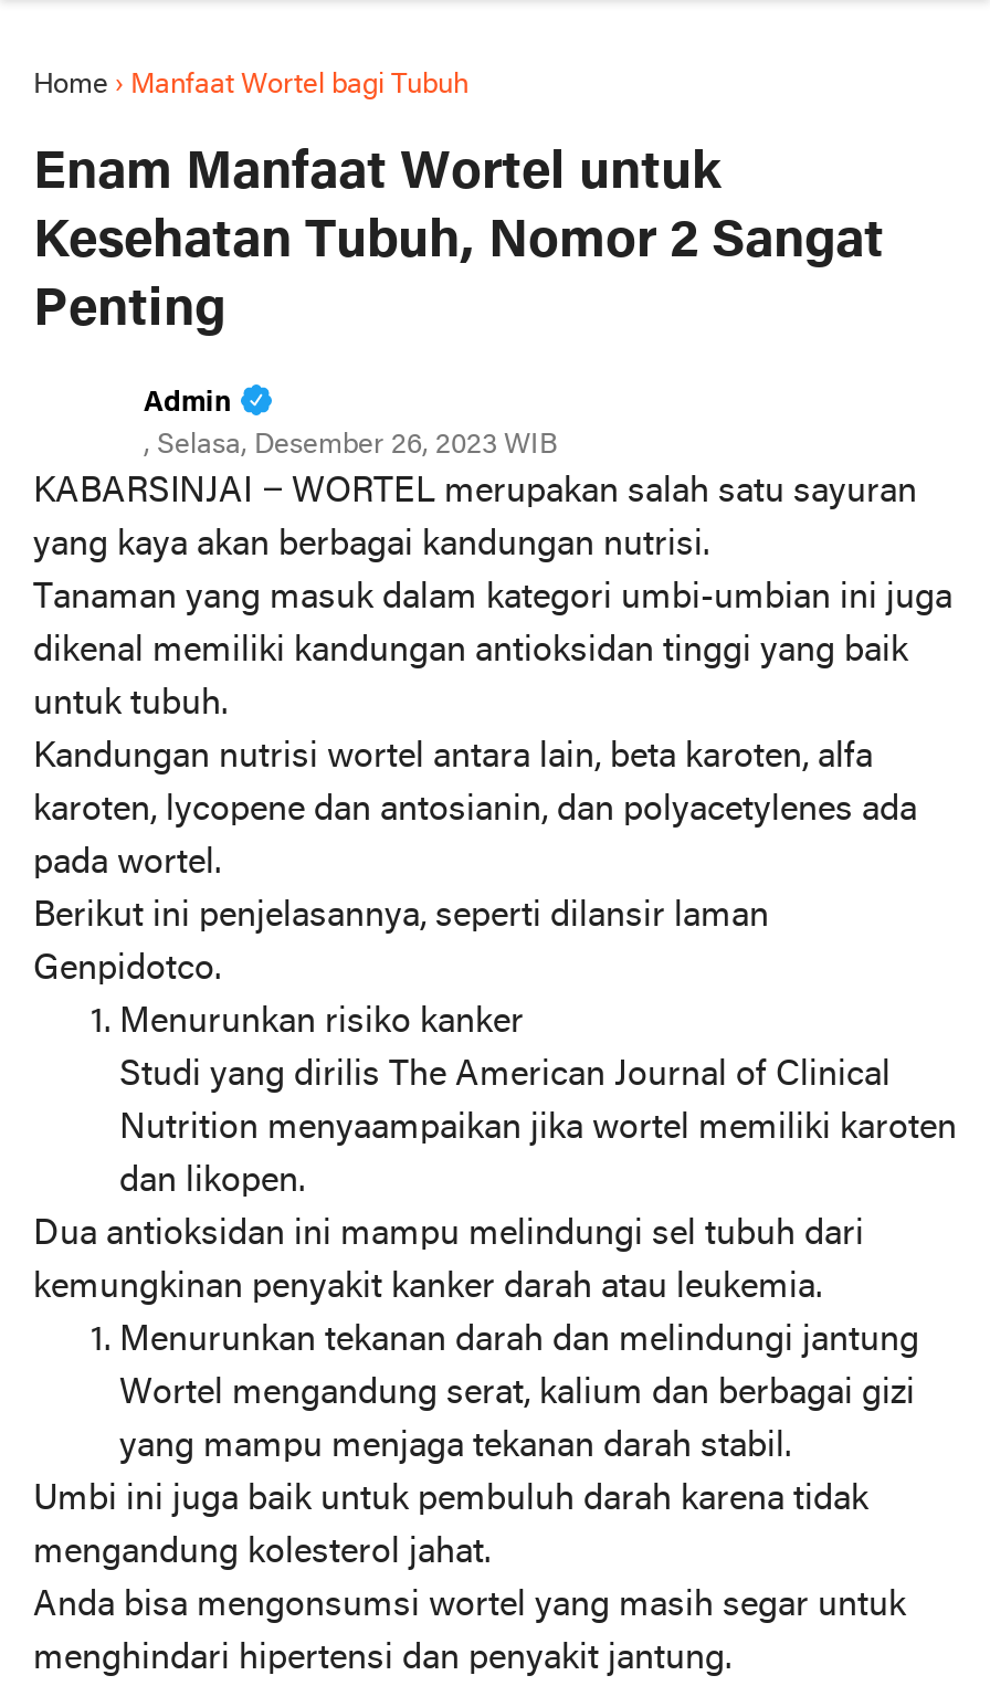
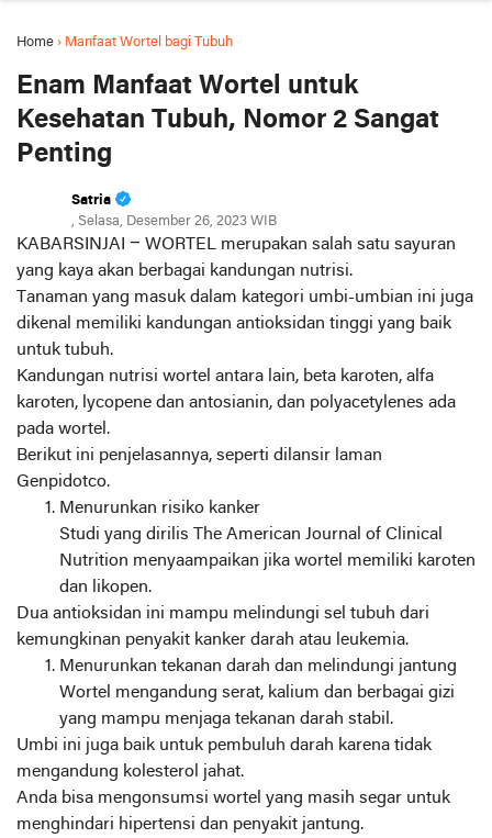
- Admin
+ Satria
